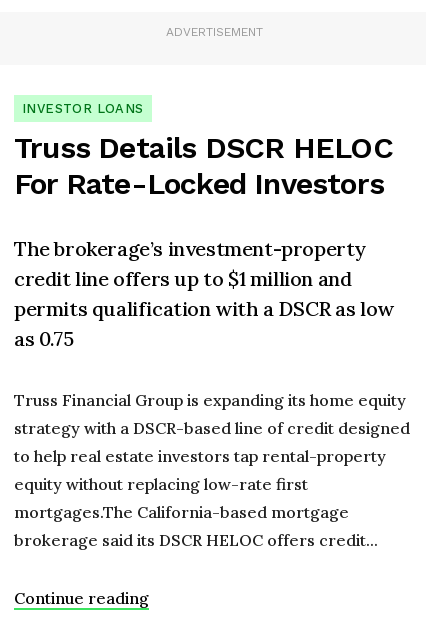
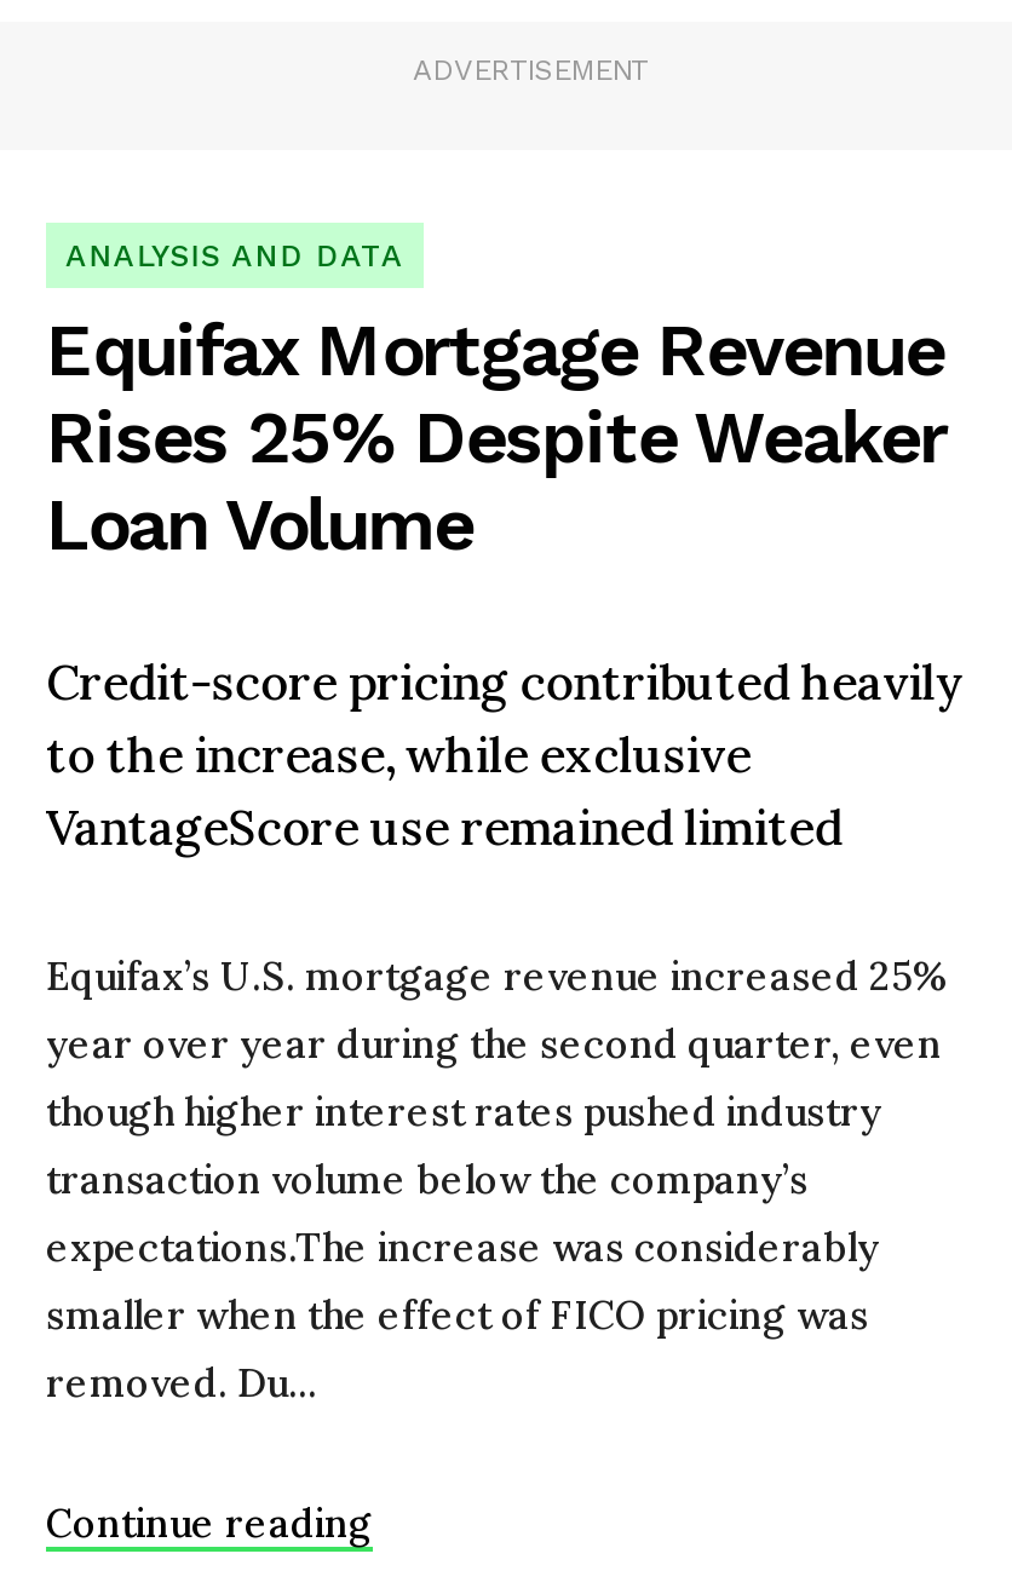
- INVESTOR LOANS
- Truss Details DSCR HELOC
- For Rate-Locked Investors
+ ANALYSIS AND DATA
+ Equifax Mortgage Revenue
+ Rises 25% Despite Weaker
+ Loan Volume

- The brokerage’s investment-property
- credit line offers up to $1 million and
- permits qualification with a DSCR as low
- as 0.75
+ Credit-score pricing contributed heavily
+ to the increase, while exclusive
+ VantageScore use remained limited

- Truss Financial Group is expanding its home equity
- strategy with a DSCR-based line of credit designed
- to help real estate investors tap rental-property
- equity without replacing low-rate first
- mortgages.The California-based mortgage
- brokerage said its DSCR HELOC offers credit...
+ Equifax’s U.S. mortgage revenue increased 25%
+ year over year during the second quarter, even
+ though higher interest rates pushed industry
+ transaction volume below the company’s
+ expectations.The increase was considerably
+ smaller when the effect of FICO pricing was
+ removed. Du...
